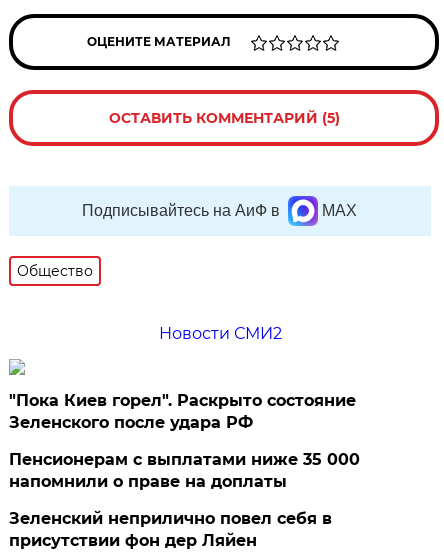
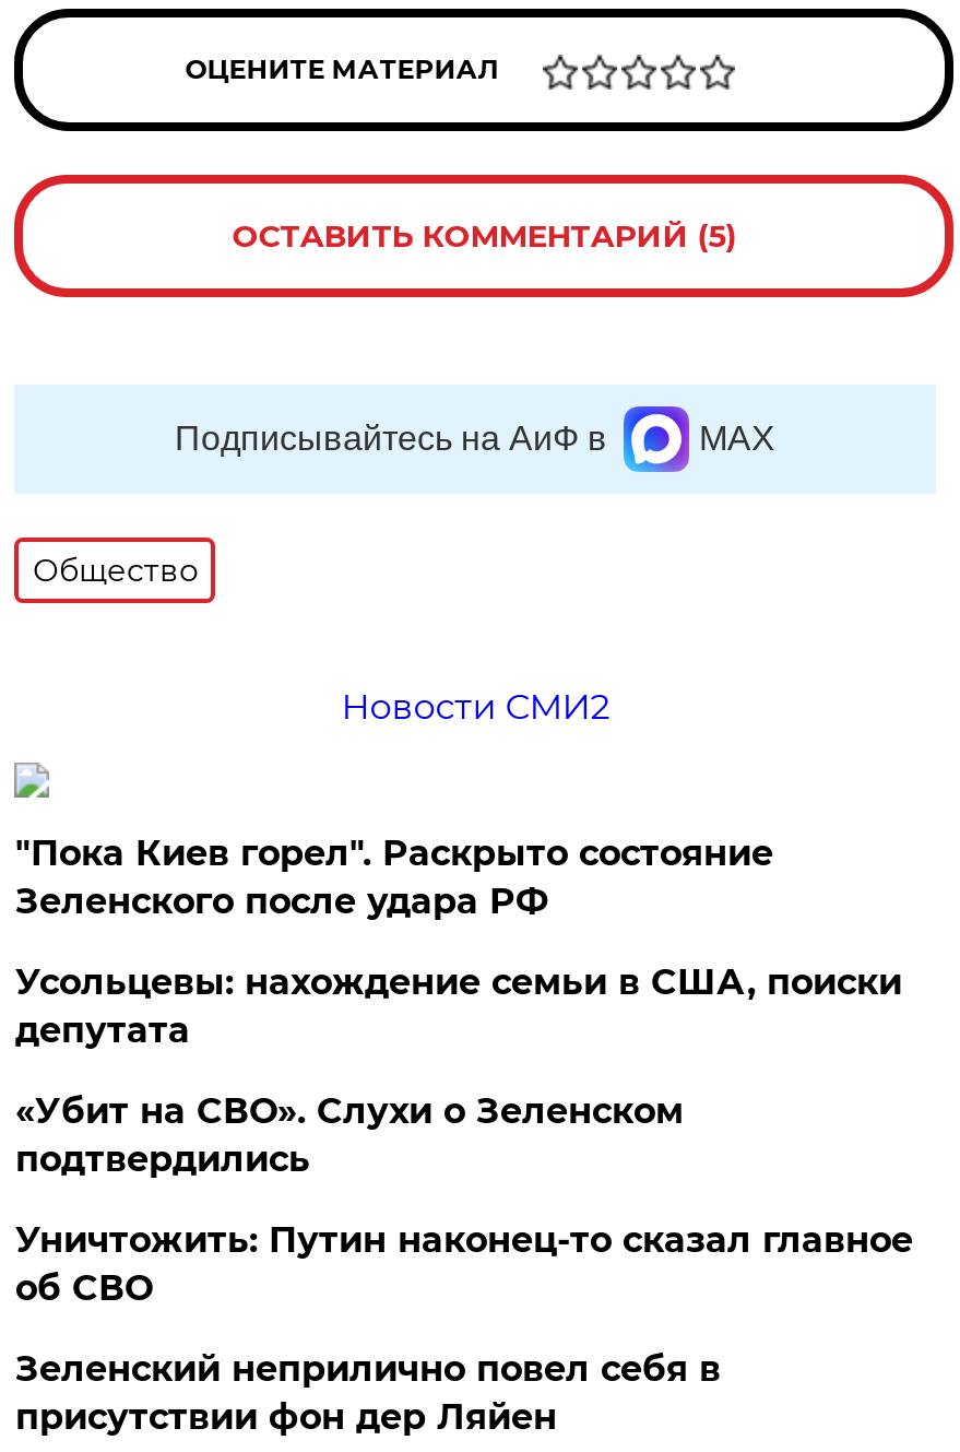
- Пенсионерам с выплатами ниже 35 000
- напомнили о праве на доплаты
+ Усольцевы: нахождение семьи в США, поиски
+ депутата
+ «Убит на СВО». Слухи о Зеленском
+ подтвердились
+ Уничтожить: Путин наконец-то сказал главное
+ об СВО
